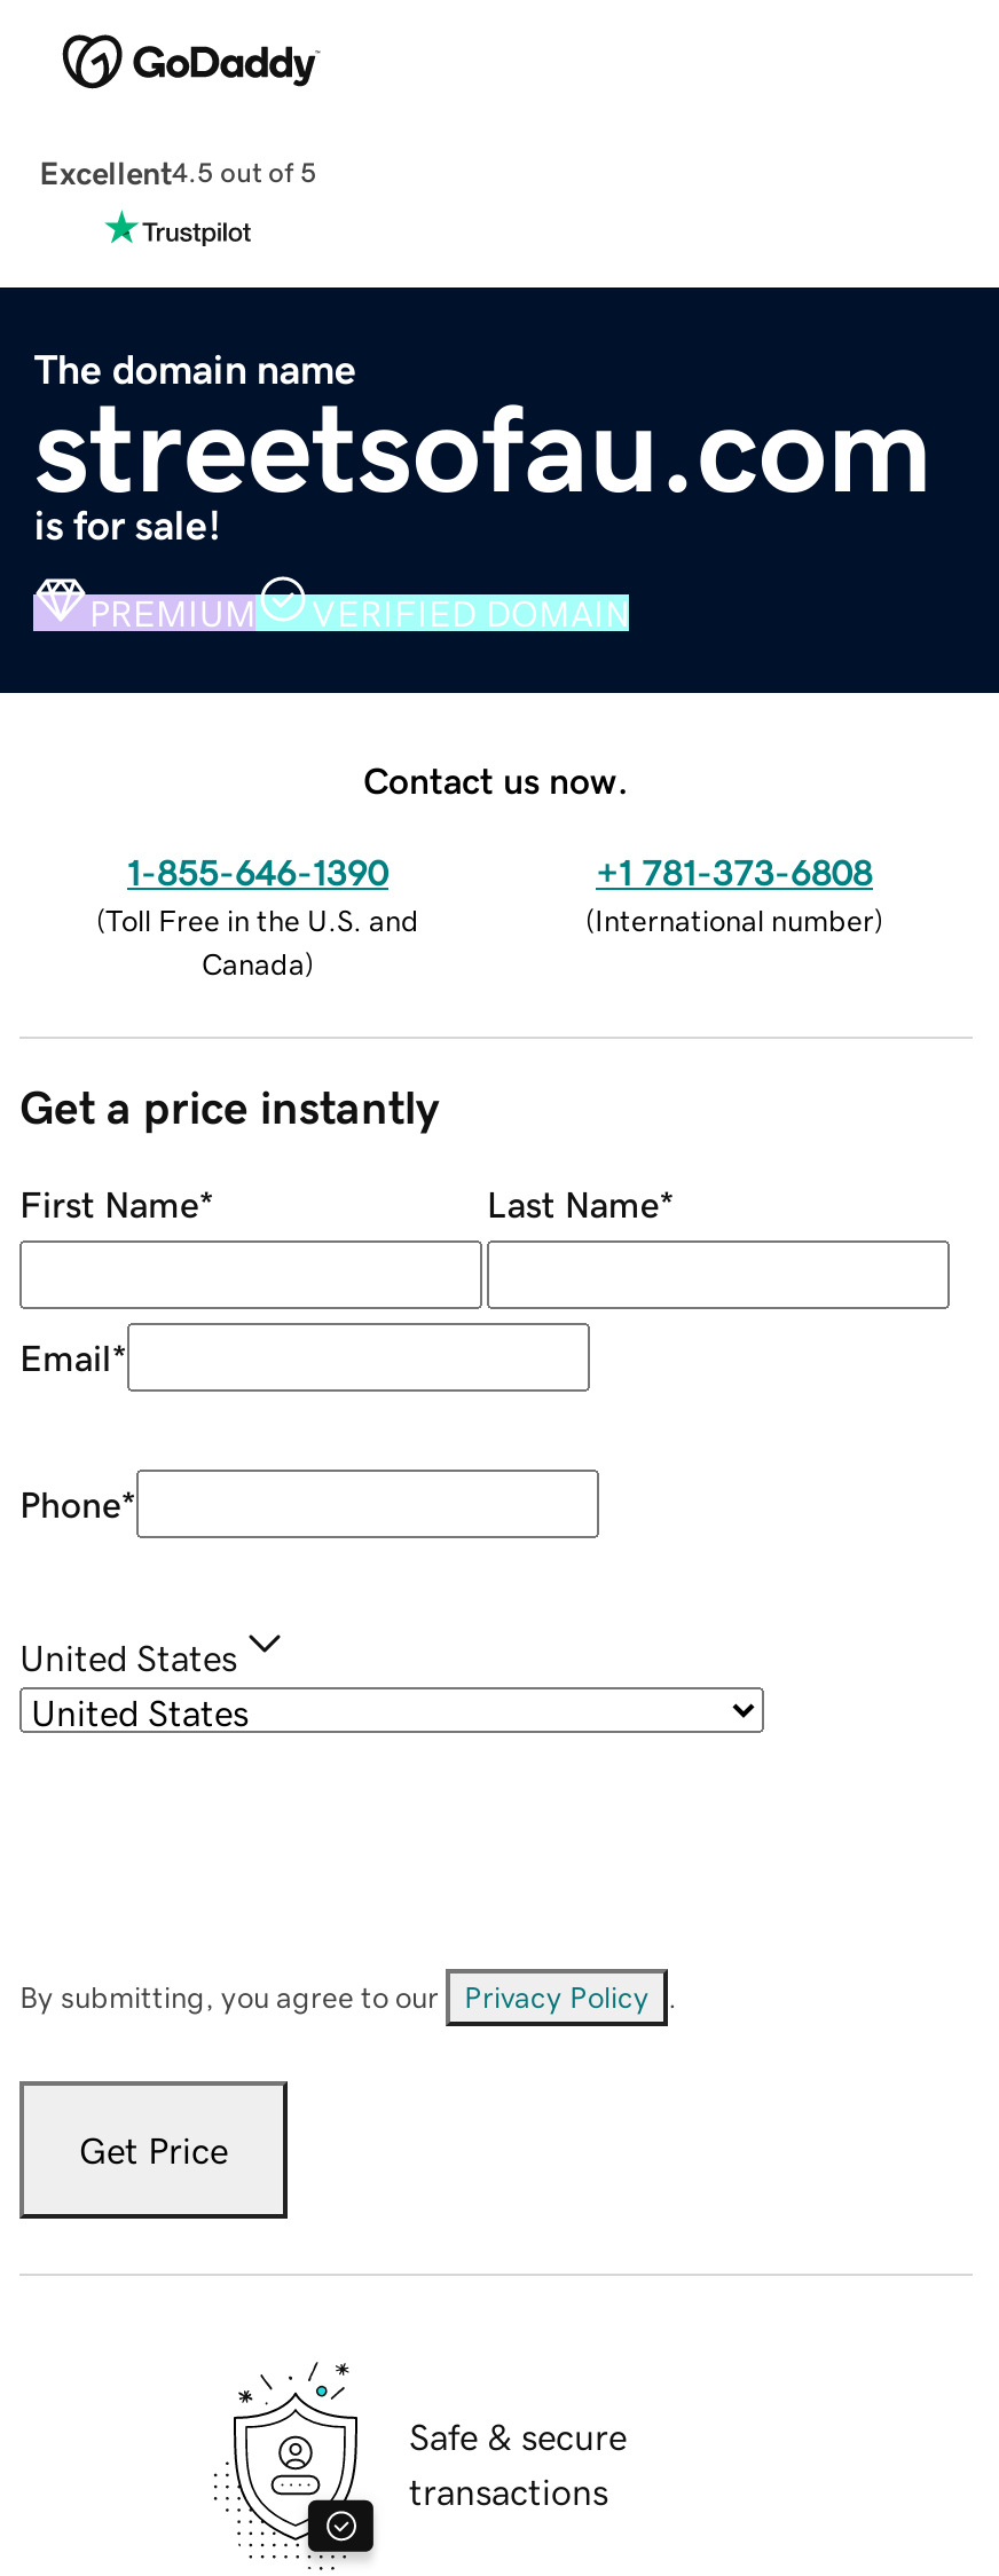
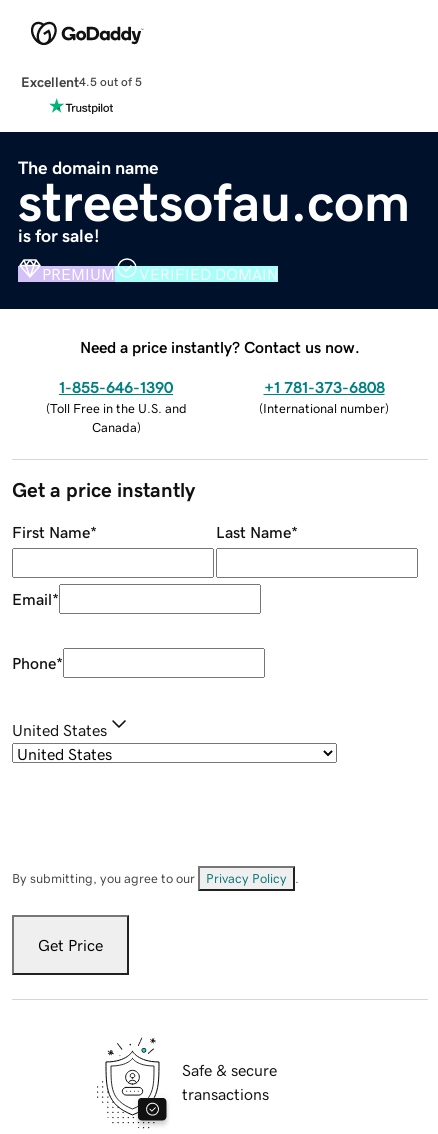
- Contact us now.
+ Need a price instantly? Contact us now.
